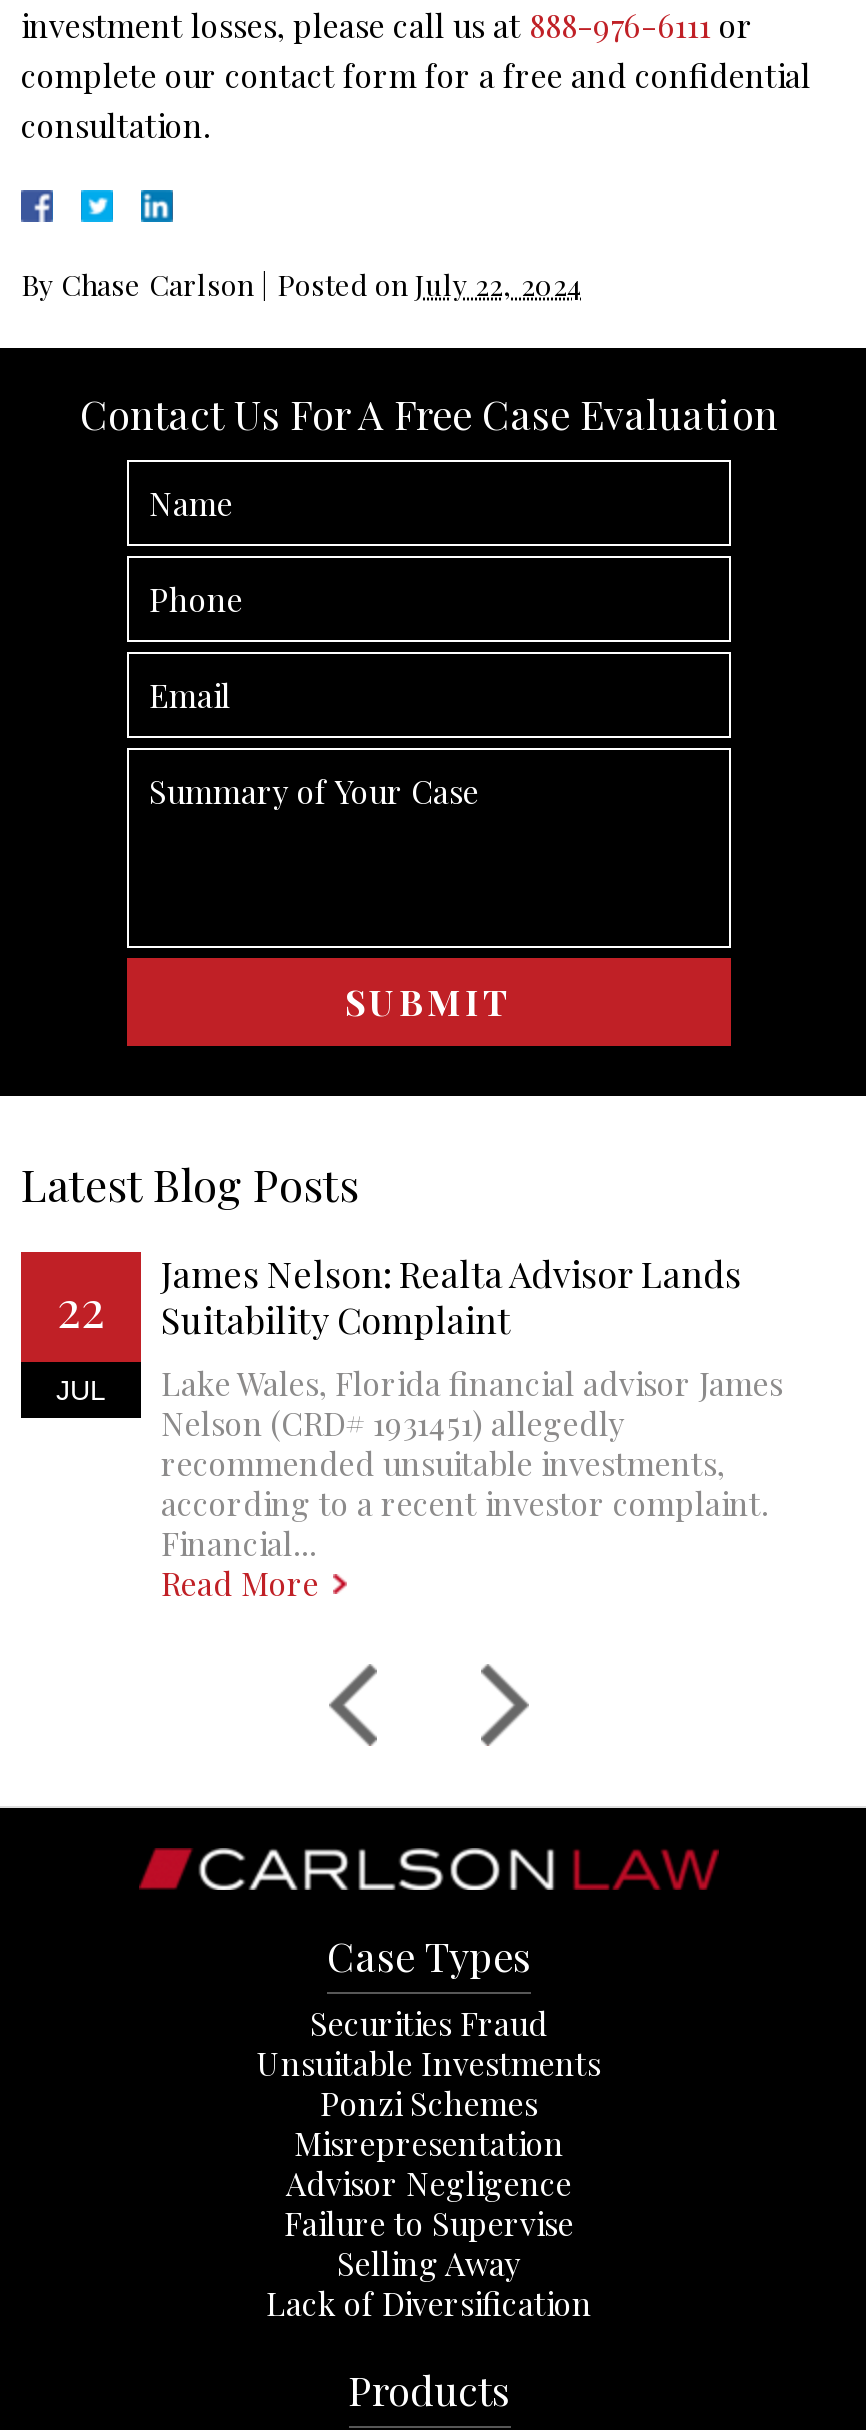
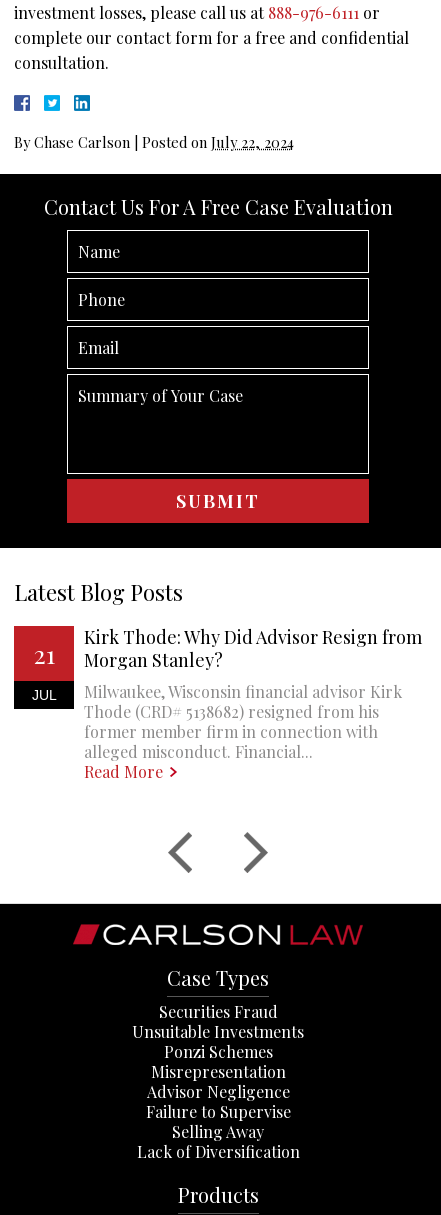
- James Nelson: Realta Advisor Lands
- Suitability Complaint
- Lake Wales, Florida financial advisor James
- Nelson (CRD# 1931451) allegedly
- recommended unsuitable investments,
- according to a recent investor complaint.
- Financial...
+ Kirk Thode: Why Did Advisor Resign from
+ Morgan Stanley?
+ Milwaukee, Wisconsin financial advisor Kirk
+ Thode (CRD# 5138682) resigned from his
+ former member firm in connection with
+ alleged misconduct. Financial...

- 22
+ 21

moved up: Read More
